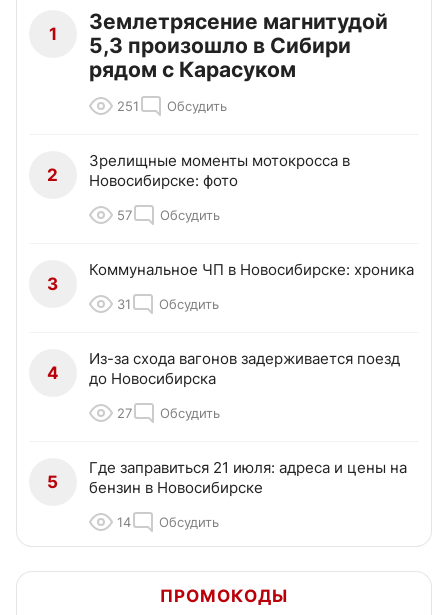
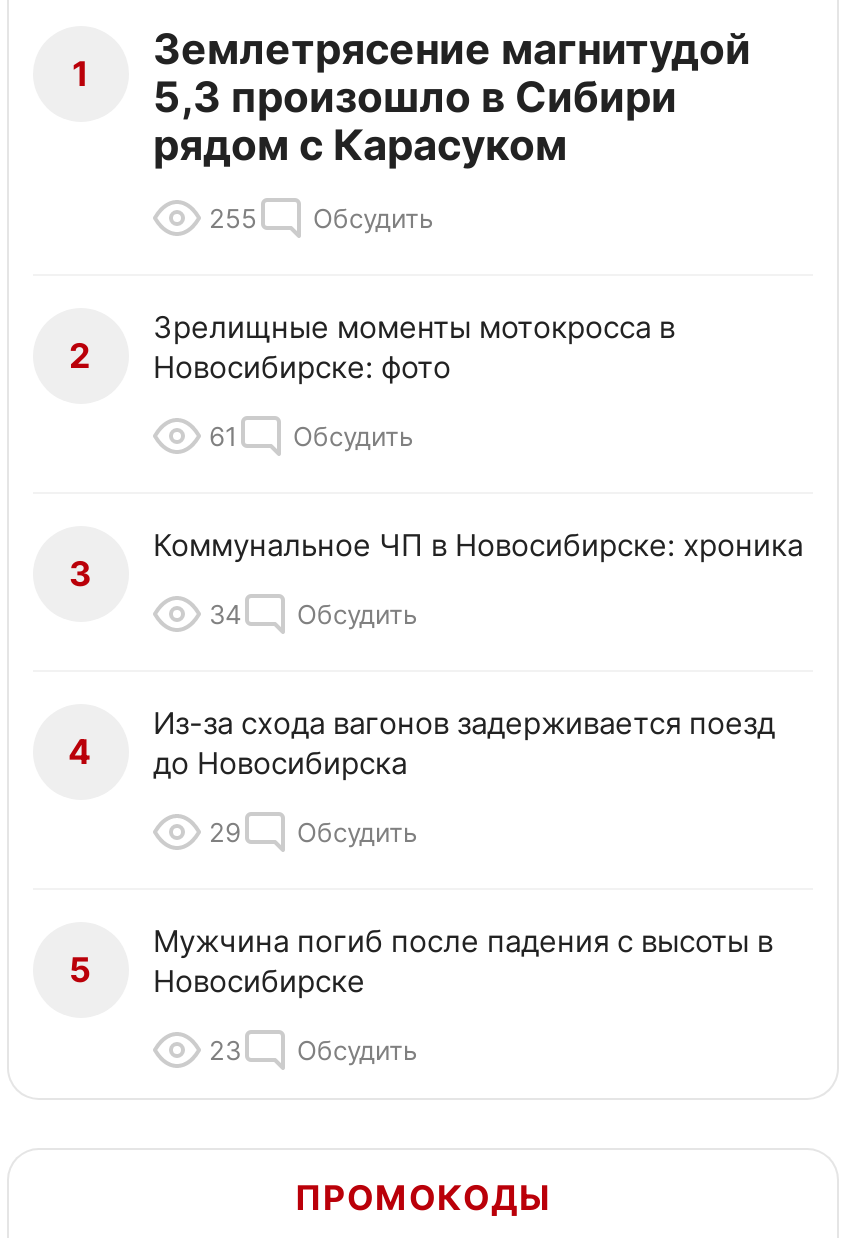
- 251 Обсудить
+ 255 Обсудить

- 57 Обсудить
+ 61 Обсудить

- 31 Обсудить
+ 34 Обсудить

- 27 Обсудить
+ 29 Обсудить

- Где заправиться 21 июля: адреса и цены на
- бензин в Новосибирске
+ Мужчина погиб после падения с высоты в
+ Новосибирске

- 14 Обсудить
+ 23 Обсудить
